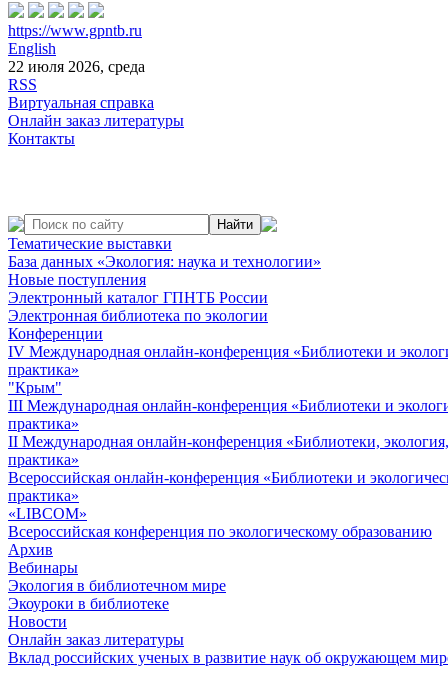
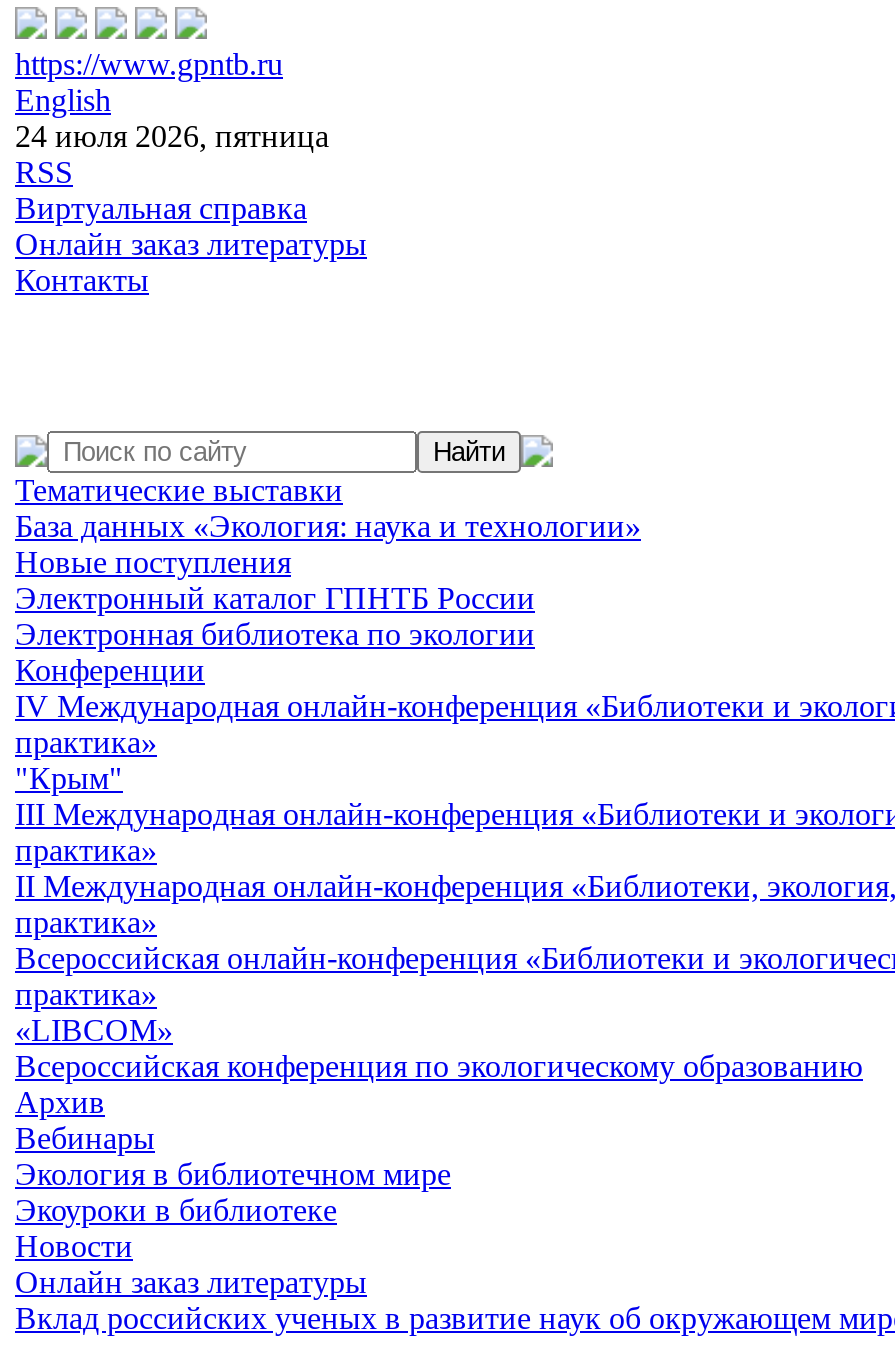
- 22 июля 2026, среда
+ 24 июля 2026, пятница
